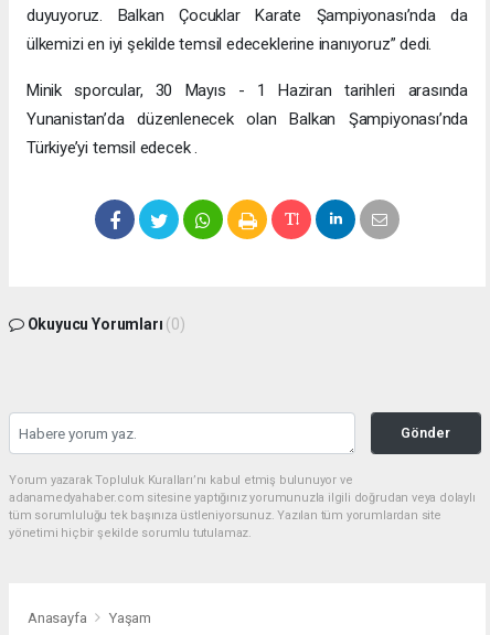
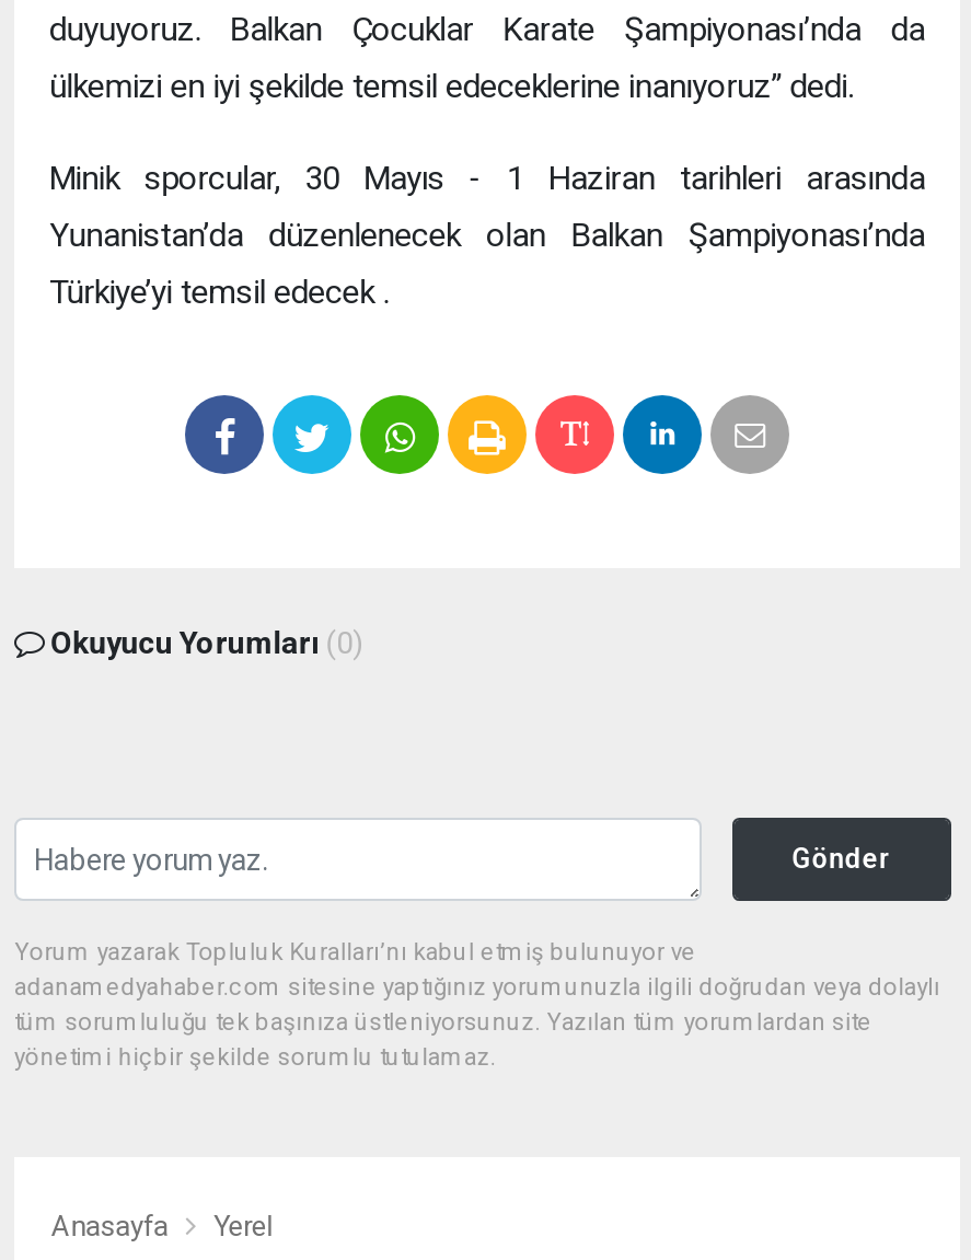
- Yaşam
+ Yerel
